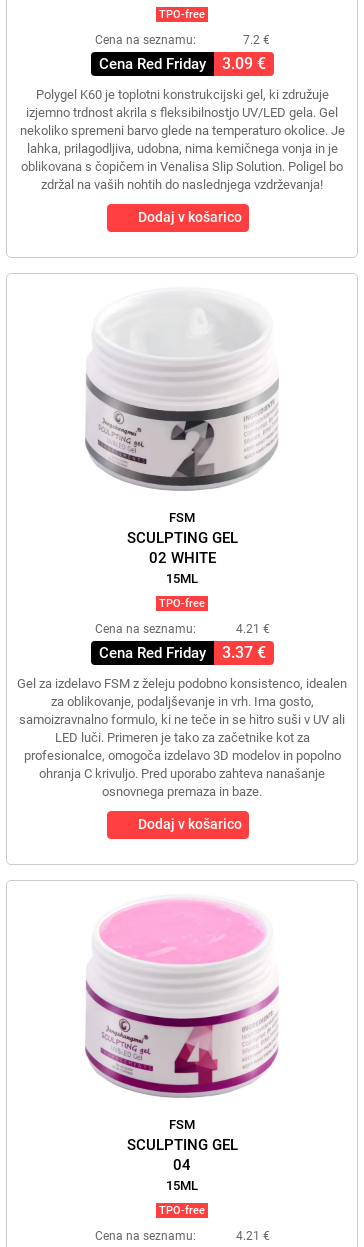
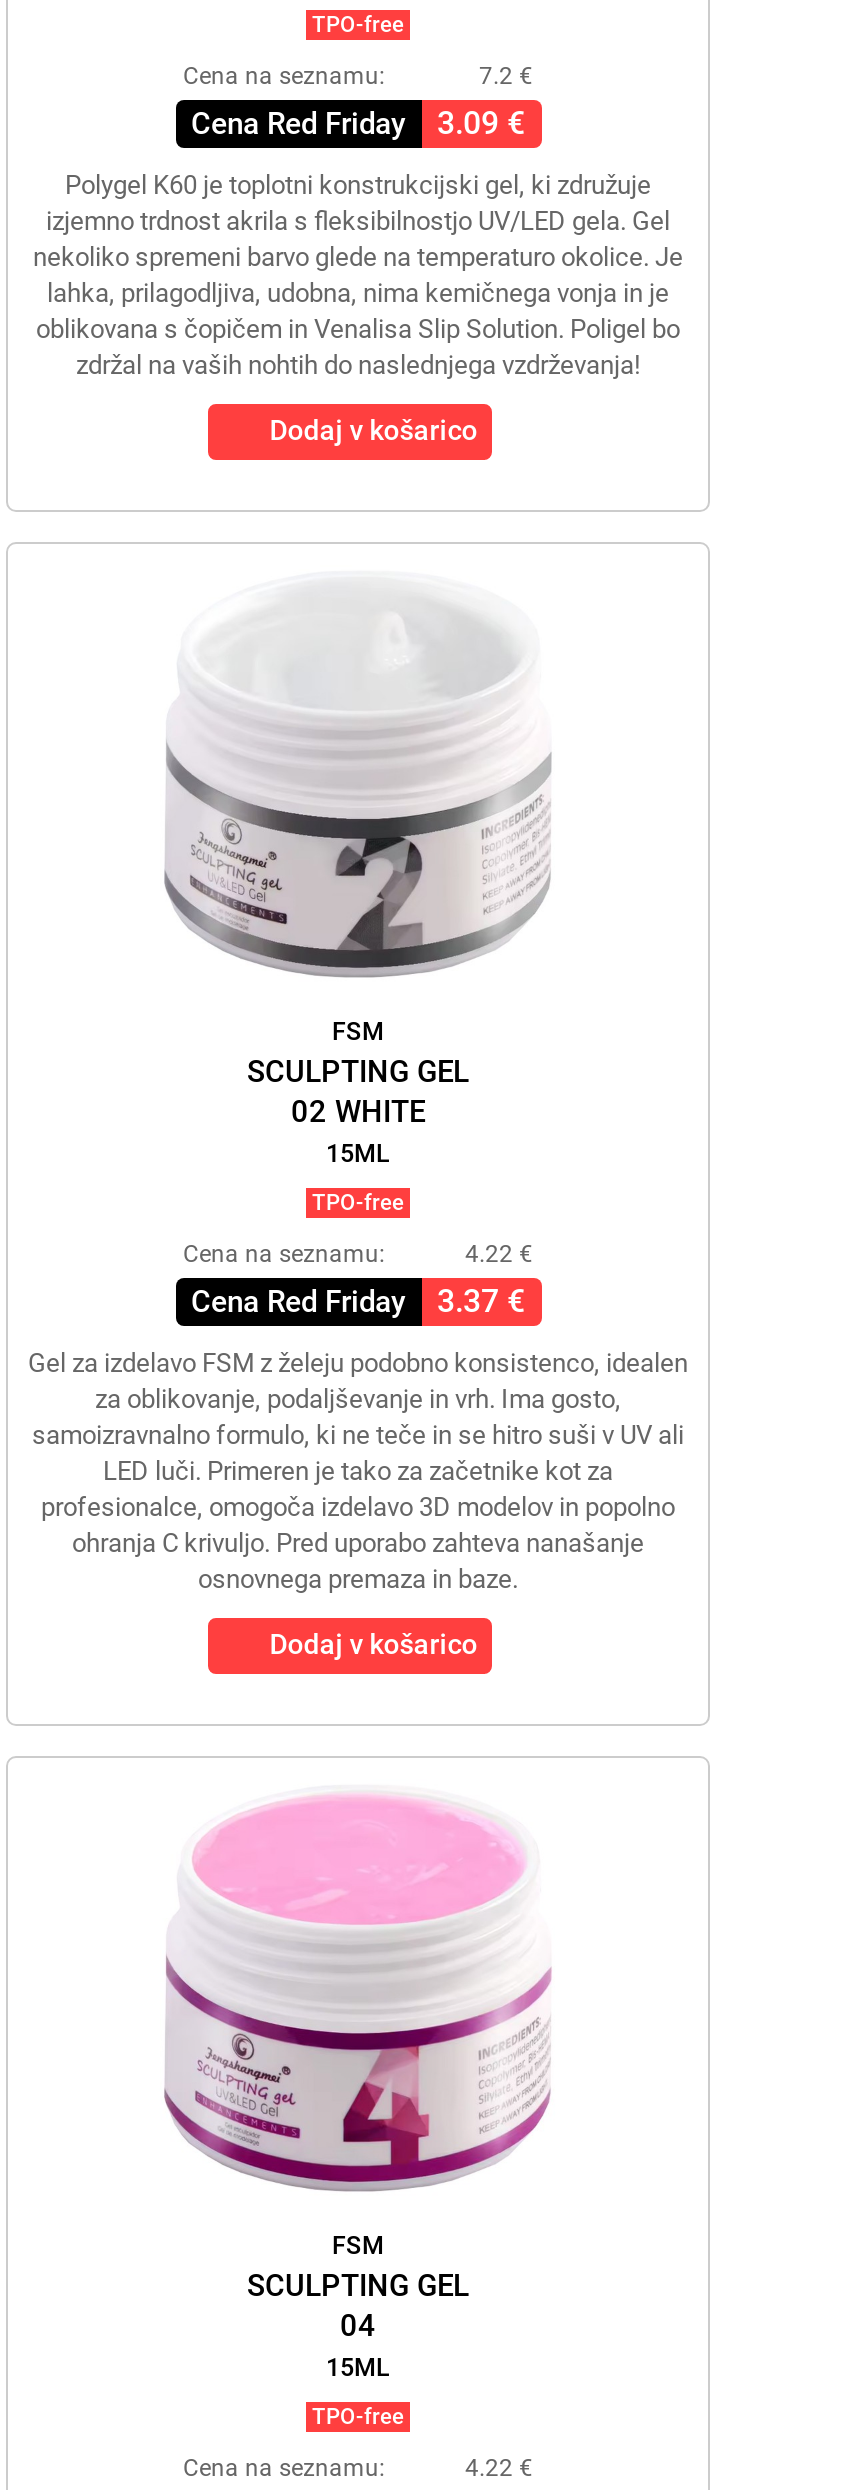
- 4.21 €
+ 4.22 €

- 4.21 €
+ 4.22 €
